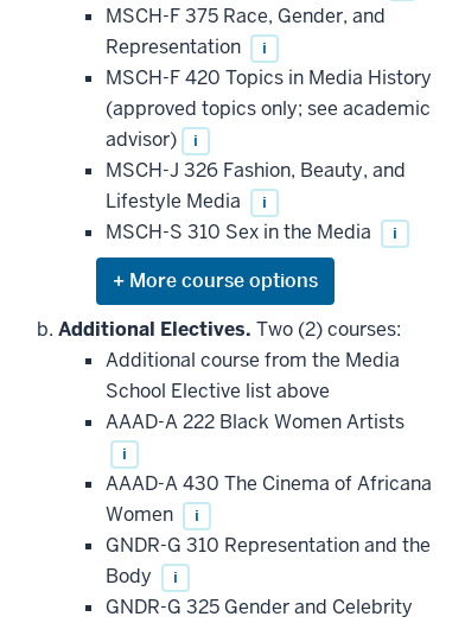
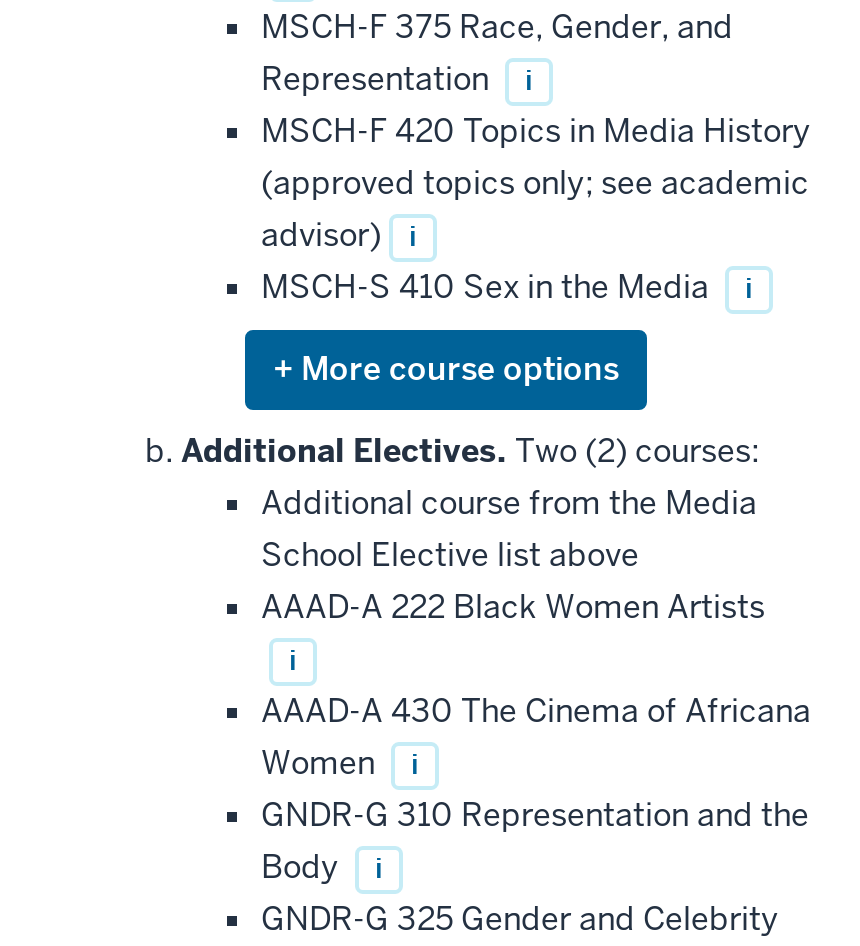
- MSCH-J 326 Fashion, Beauty, and
- Lifestyle Media
- i
- MSCH-S 310 Sex in the Media
+ MSCH-S 410 Sex in the Media
